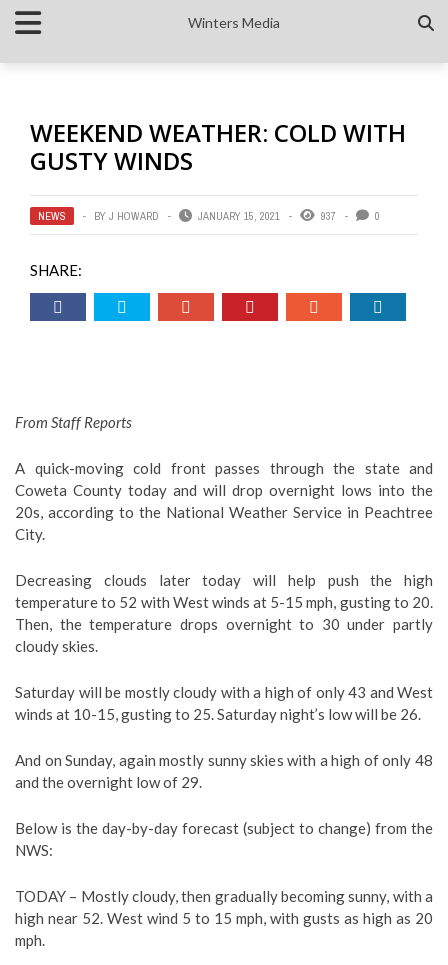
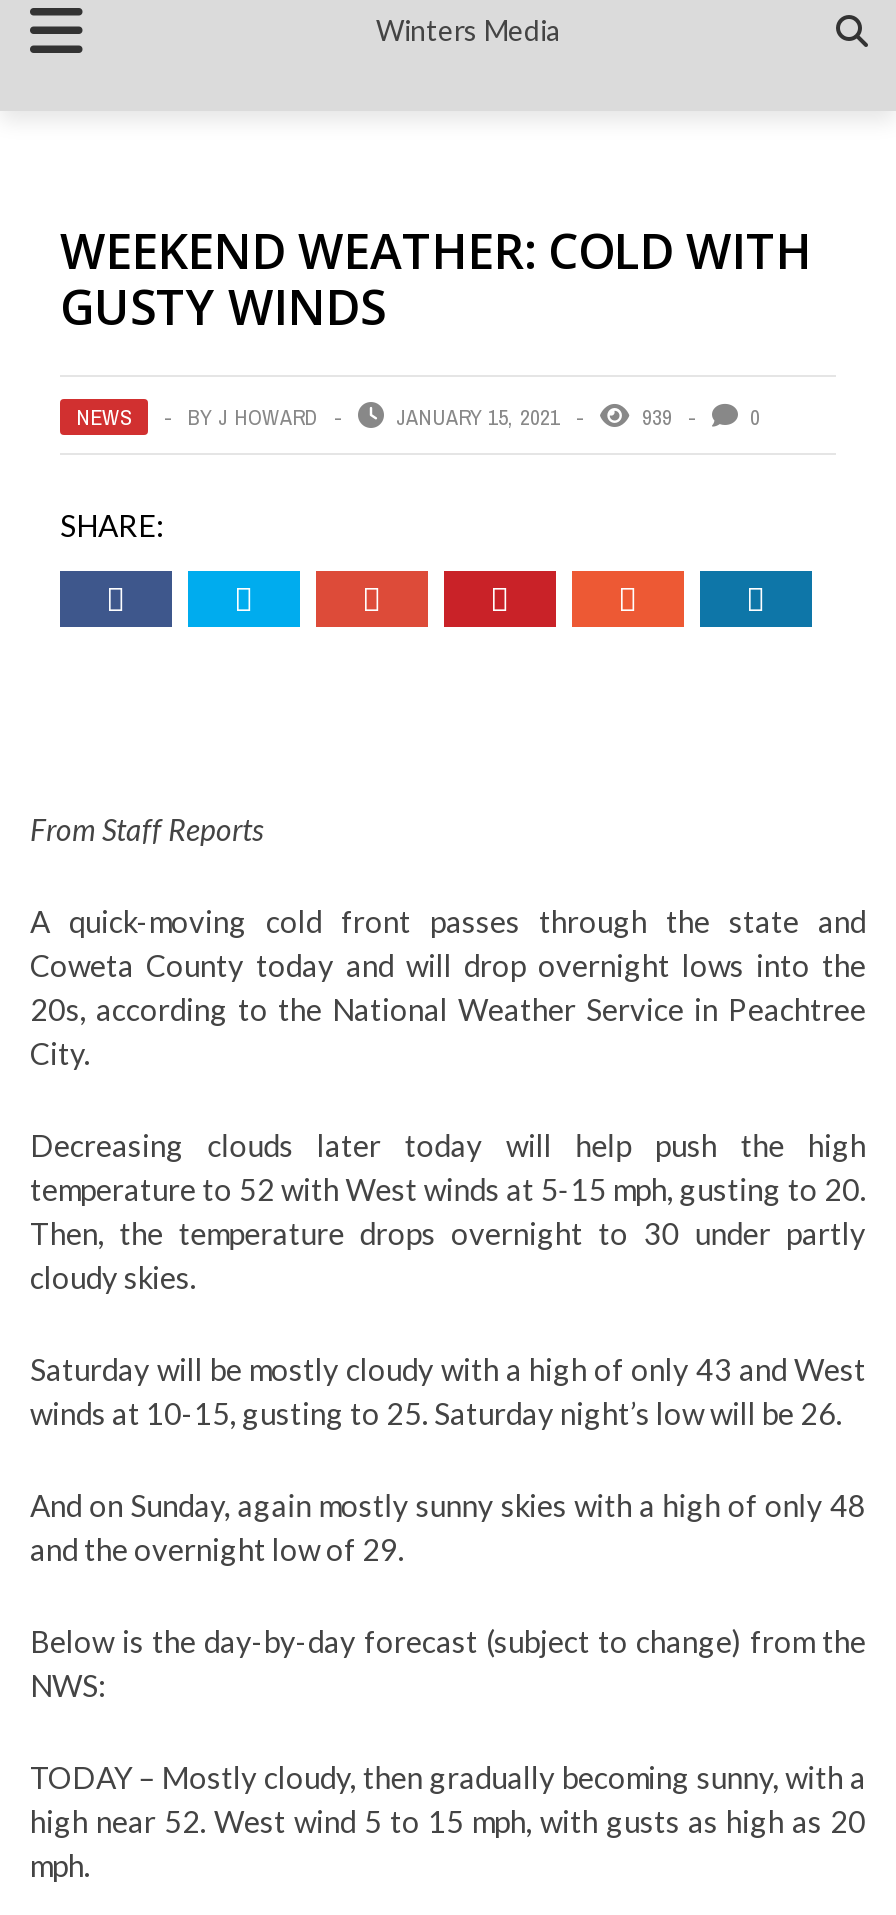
- 937
+ 939
